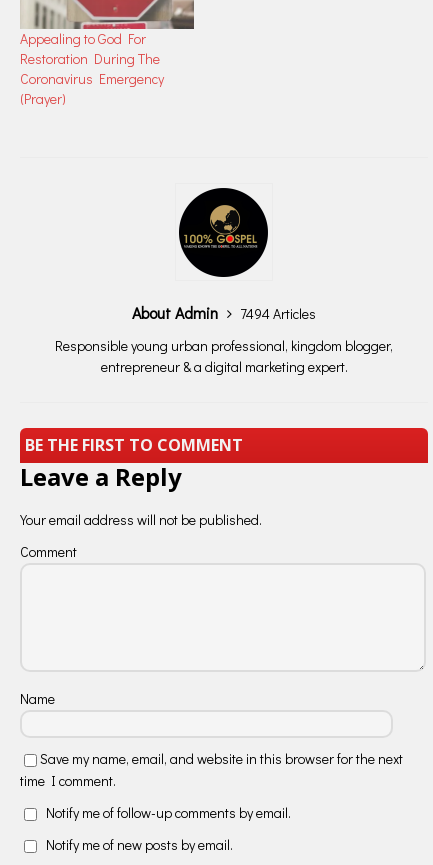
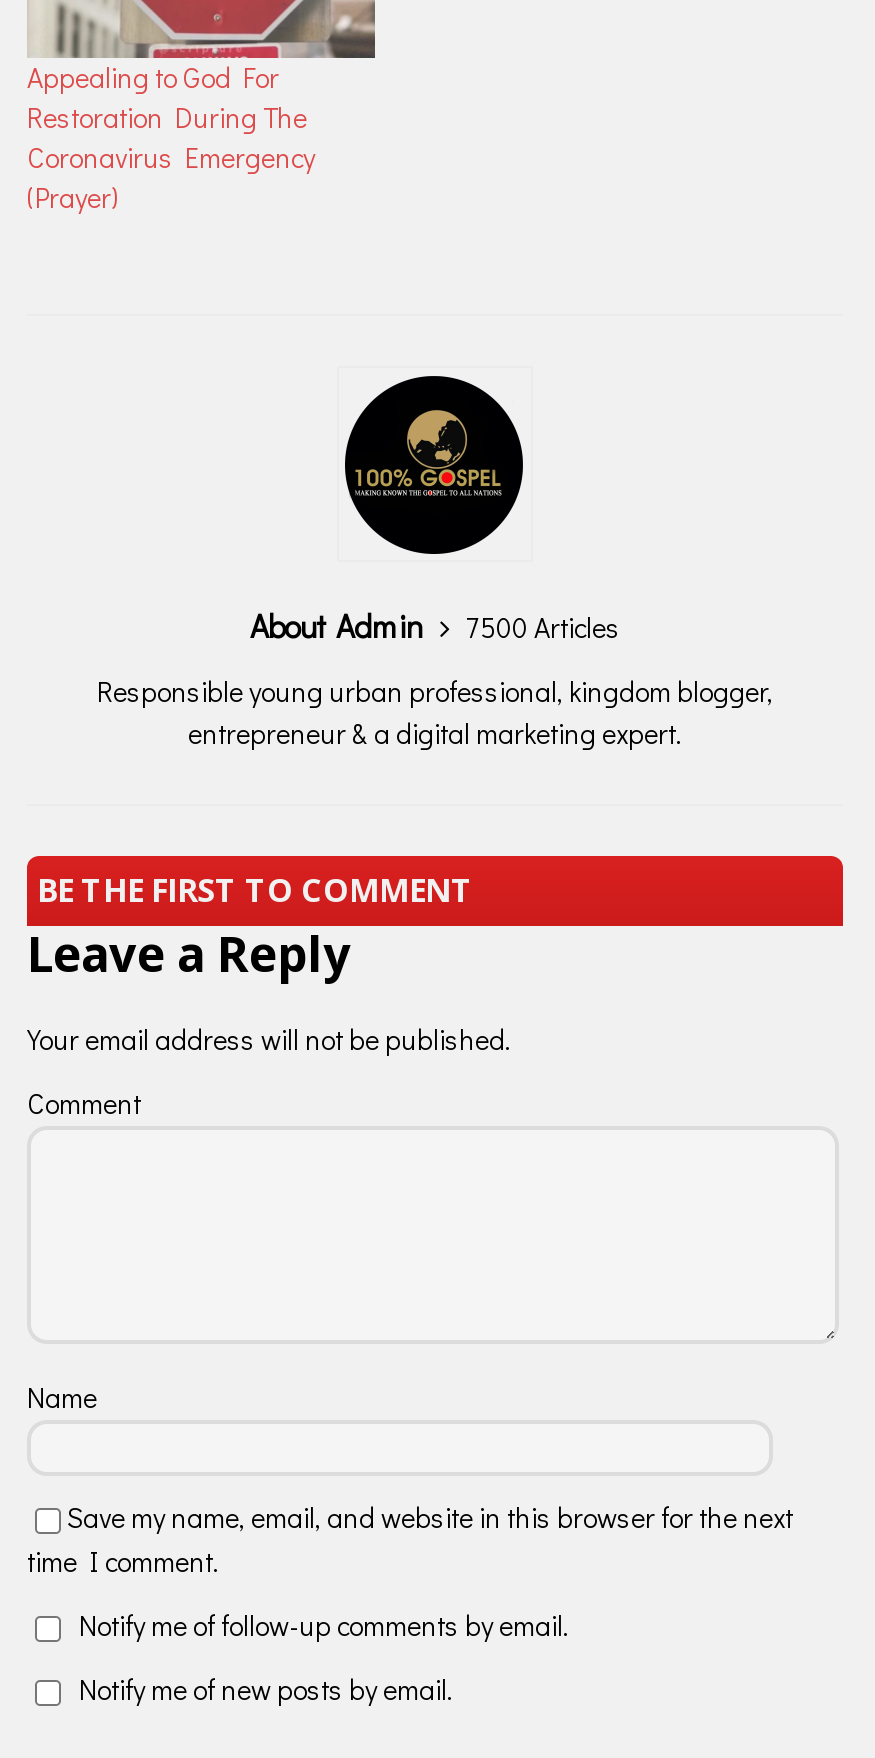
- About Admin 7494 Articles
+ About Admin 7500 Articles
